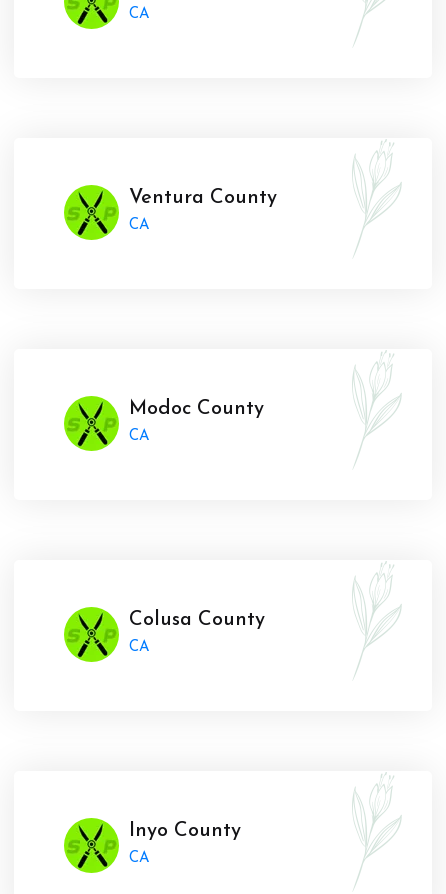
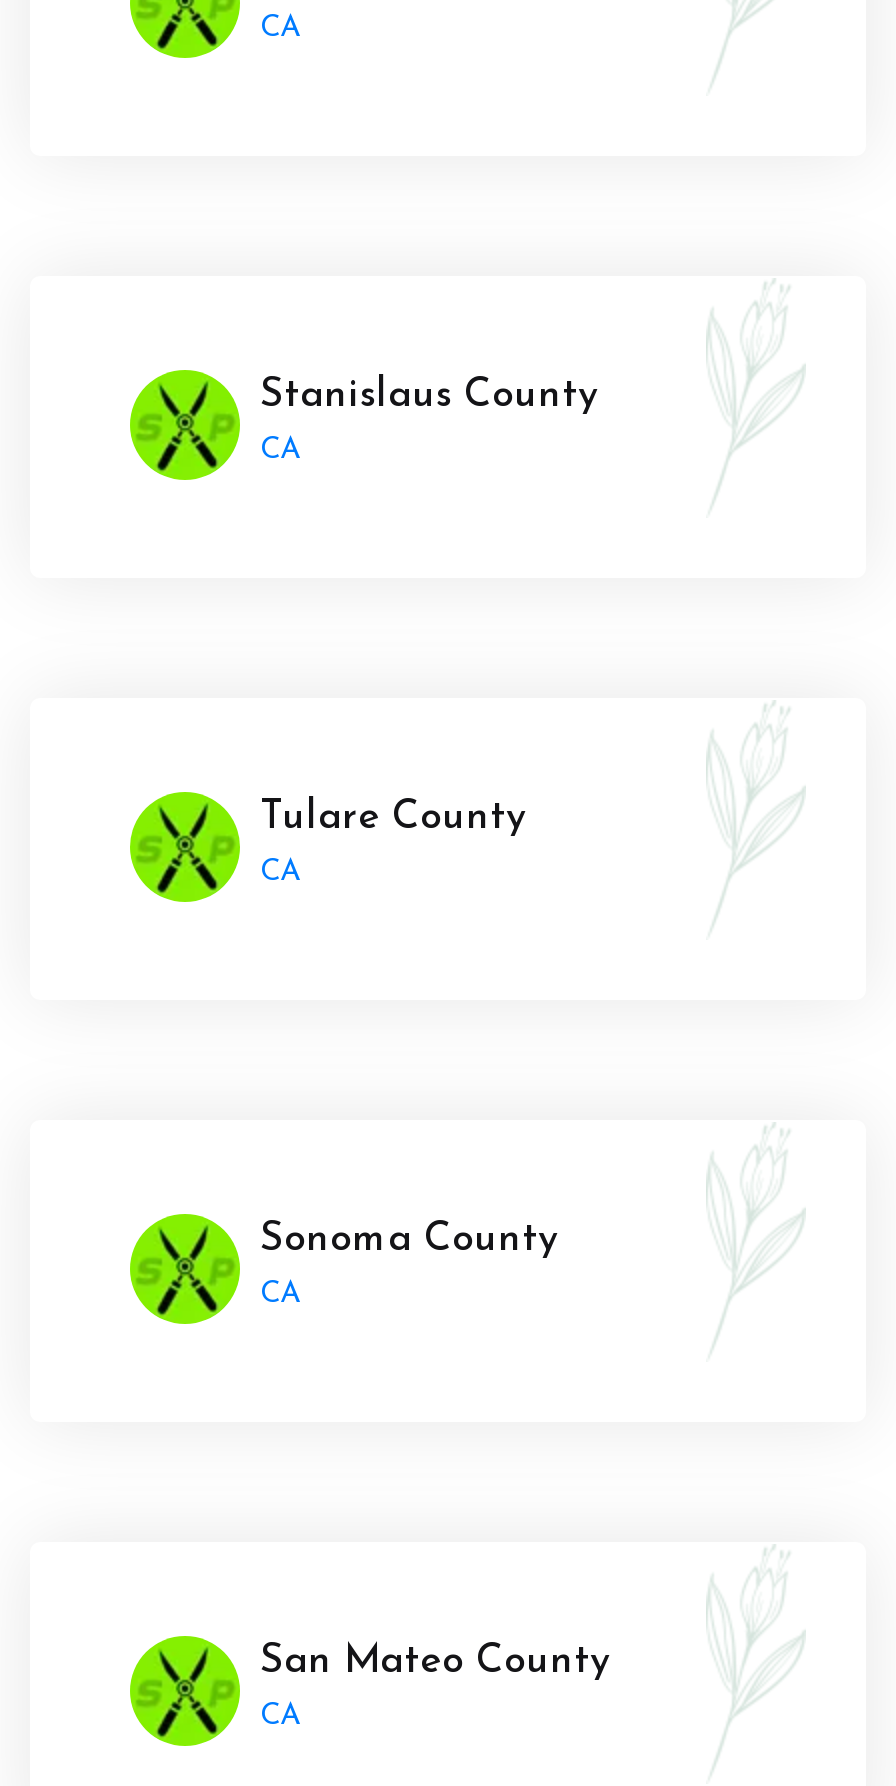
- Ventura County
+ Stanislaus County

- Modoc County
+ Tulare County

- Colusa County
+ Sonoma County

- Inyo County
+ San Mateo County
